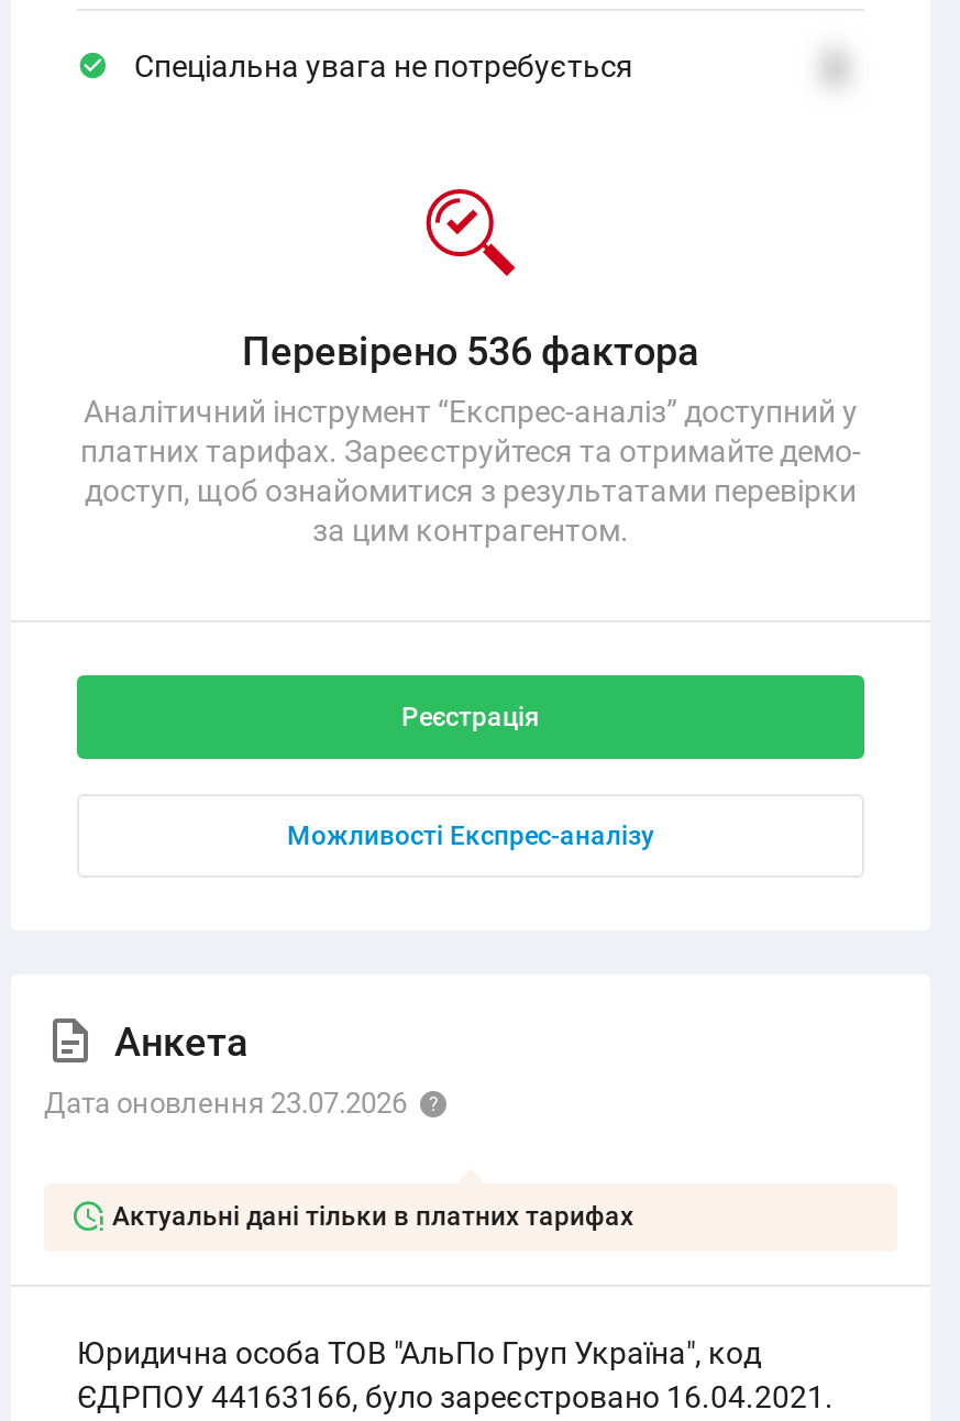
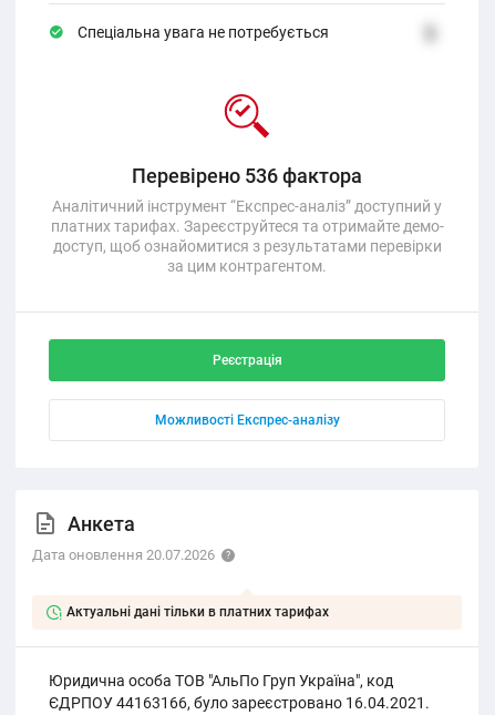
- Дата оновлення 23.07.2026
+ Дата оновлення 20.07.2026
